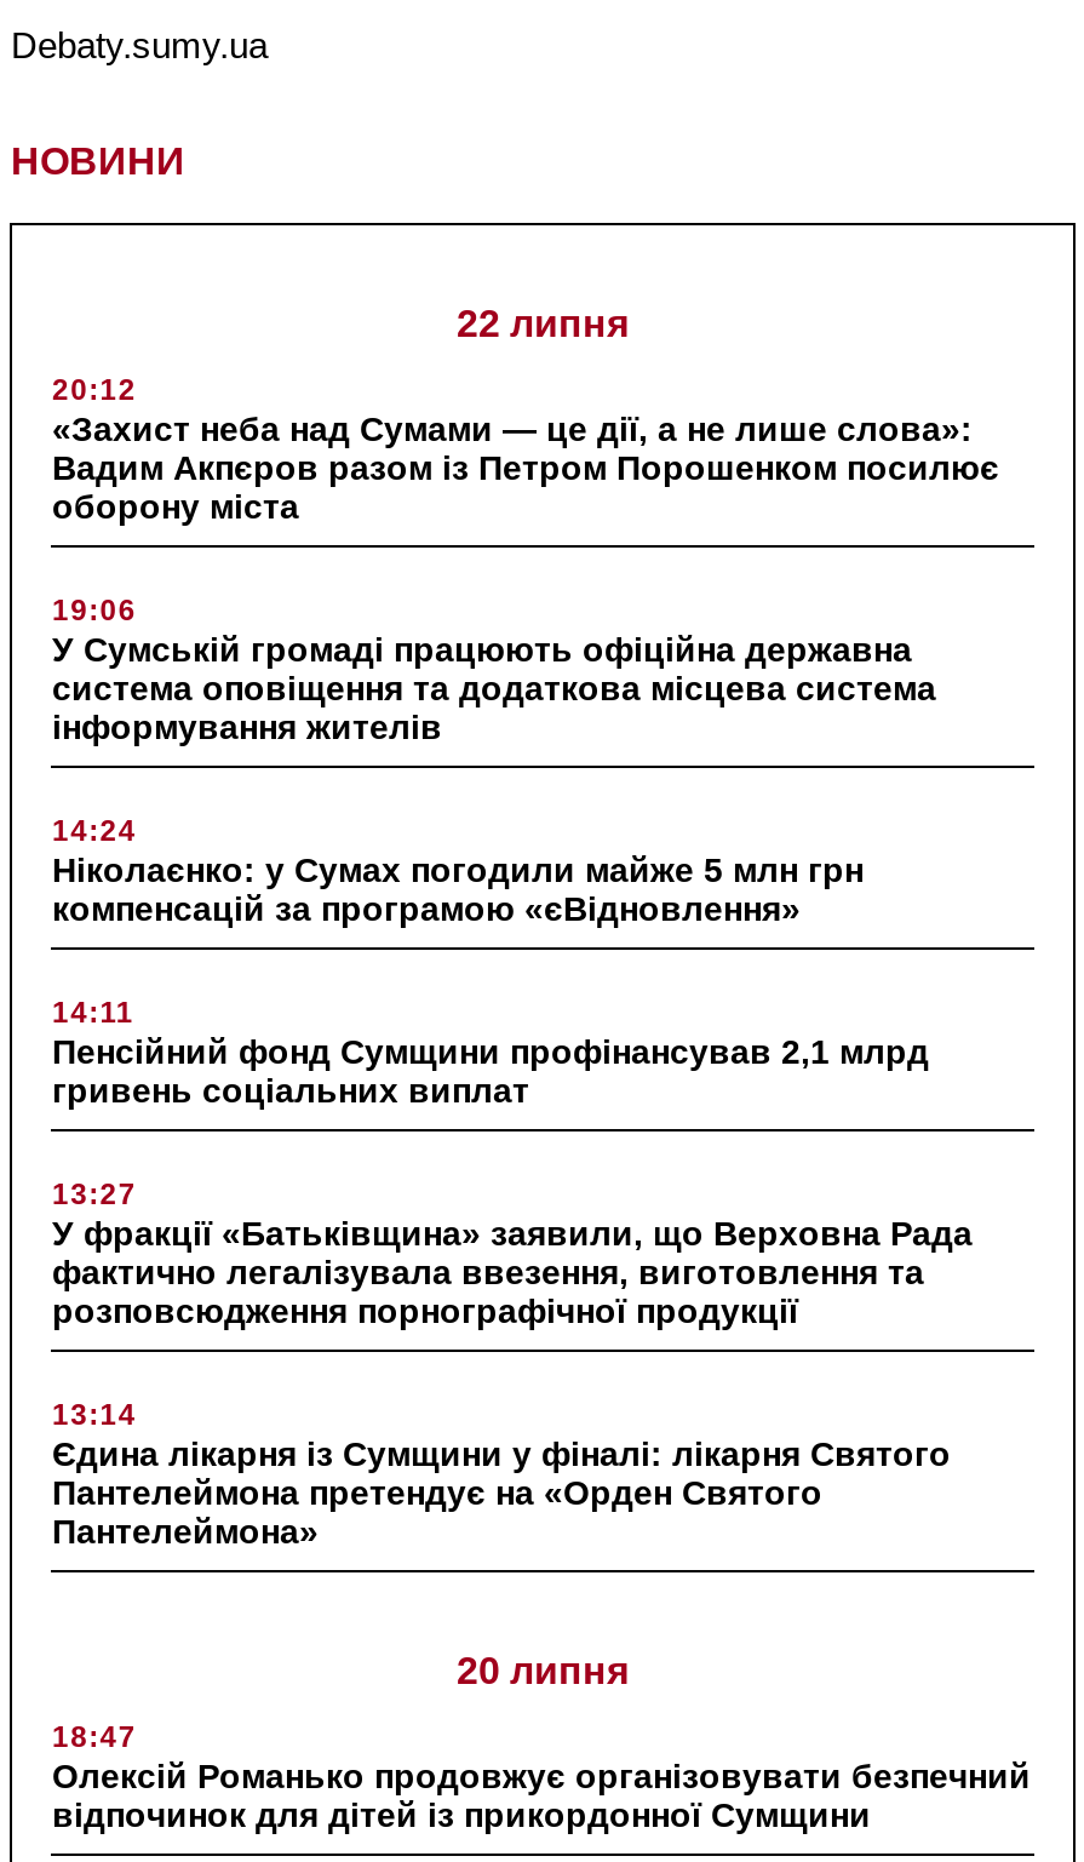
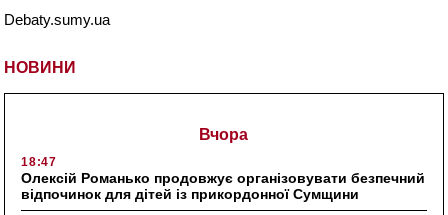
- 22 липня
- 20:12
- «Захист неба над Сумами — це дії, а не лише слова»:
- Вадим Акпєров разом із Петром Порошенком посилює
- оборону міста
- 19:06
- У Сумській громаді працюють офіційна державна
- система оповіщення та додаткова місцева система
- інформування жителів
- 14:24
- Ніколаєнко: у Сумах погодили майже 5 млн грн
- компенсацій за програмою «єВідновлення»
- 14:11
- Пенсійний фонд Сумщини профінансував 2,1 млрд
- гривень соціальних виплат
- 13:27
- У фракції «Батьківщина» заявили, що Верховна Рада
- фактично легалізувала ввезення, виготовлення та
- розповсюдження порнографічної продукції
- 13:14
- Єдина лікарня із Сумщини у фіналі: лікарня Святого
- Пантелеймона претендує на «Орден Святого
- Пантелеймона»
- 20 липня
+ Вчора
